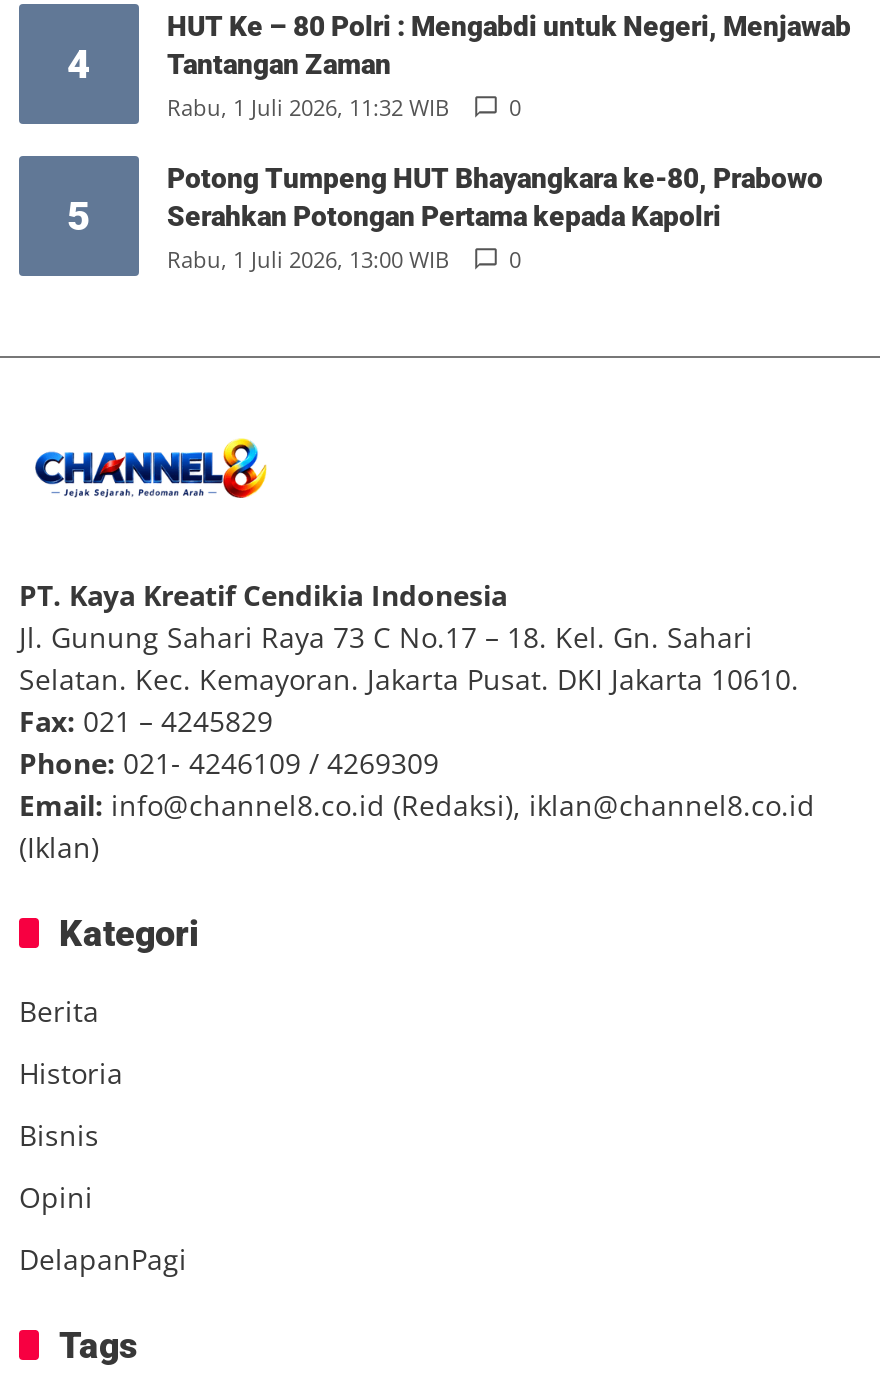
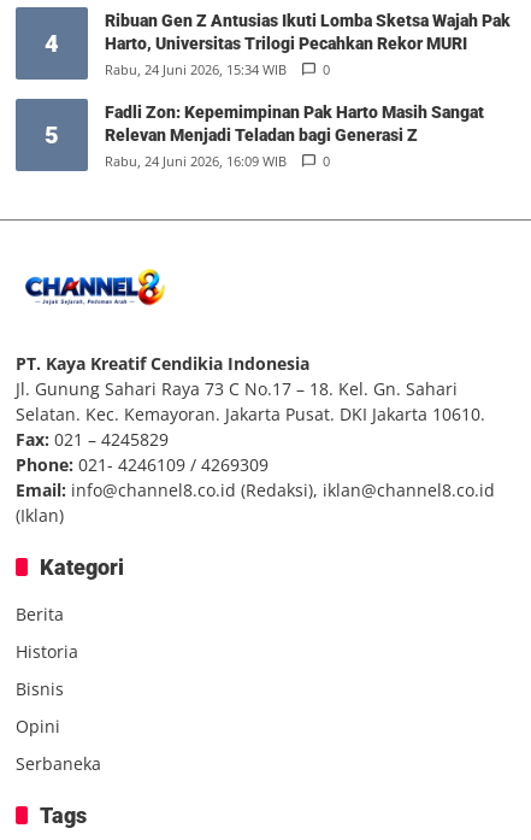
- HUT Ke – 80 Polri : Mengabdi untuk Negeri, Menjawab
- Tantangan Zaman
- Rabu, 1 Juli 2026, 11:32 WIB
+ Ribuan Gen Z Antusias Ikuti Lomba Sketsa Wajah Pak
+ Harto, Universitas Trilogi Pecahkan Rekor MURI
+ Rabu, 24 Juni 2026, 15:34 WIB

- Potong Tumpeng HUT Bhayangkara ke-80, Prabowo
- Serahkan Potongan Pertama kepada Kapolri
- Rabu, 1 Juli 2026, 13:00 WIB
+ Fadli Zon: Kepemimpinan Pak Harto Masih Sangat
+ Relevan Menjadi Teladan bagi Generasi Z
+ Rabu, 24 Juni 2026, 16:09 WIB

- DelapanPagi
+ Serbaneka
